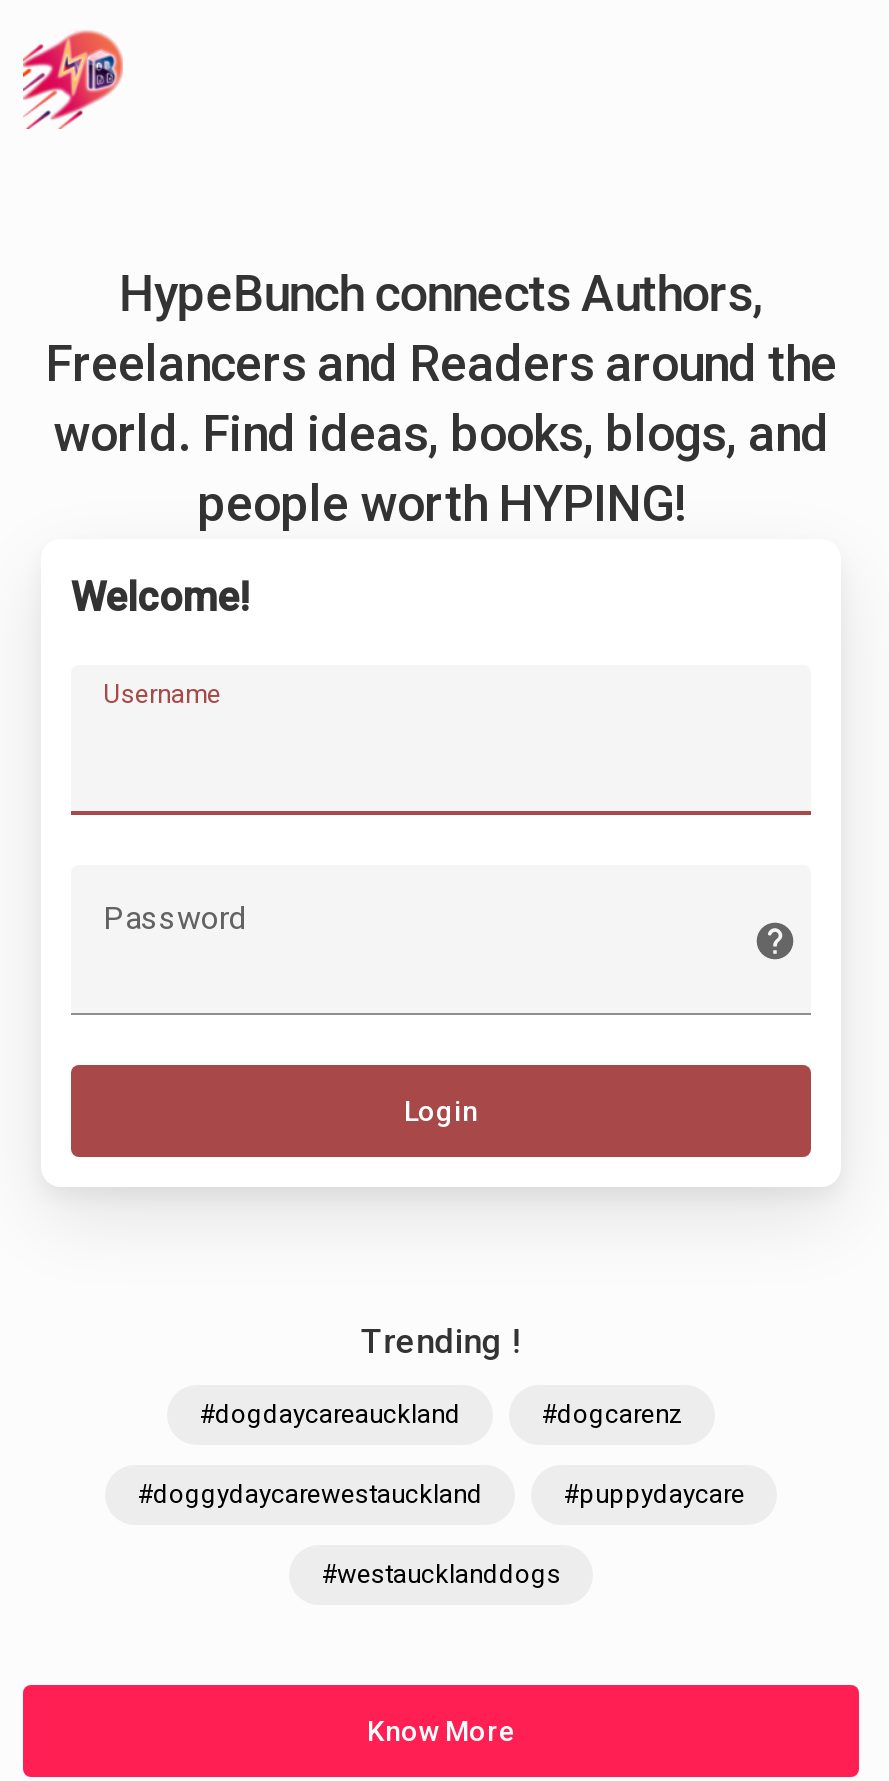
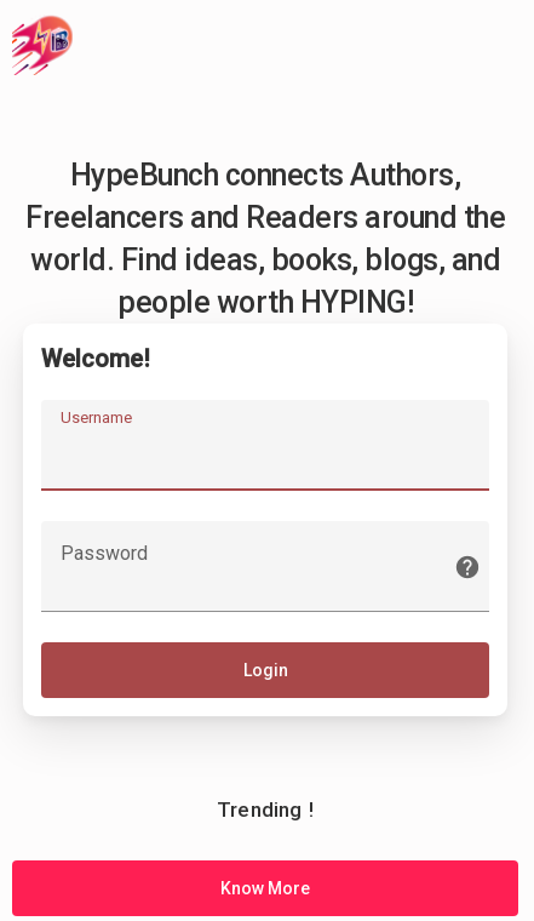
- #dogdaycareauckland
- #dogcarenz
- #doggydaycarewestauckland
- #puppydaycare
- #westaucklanddogs
